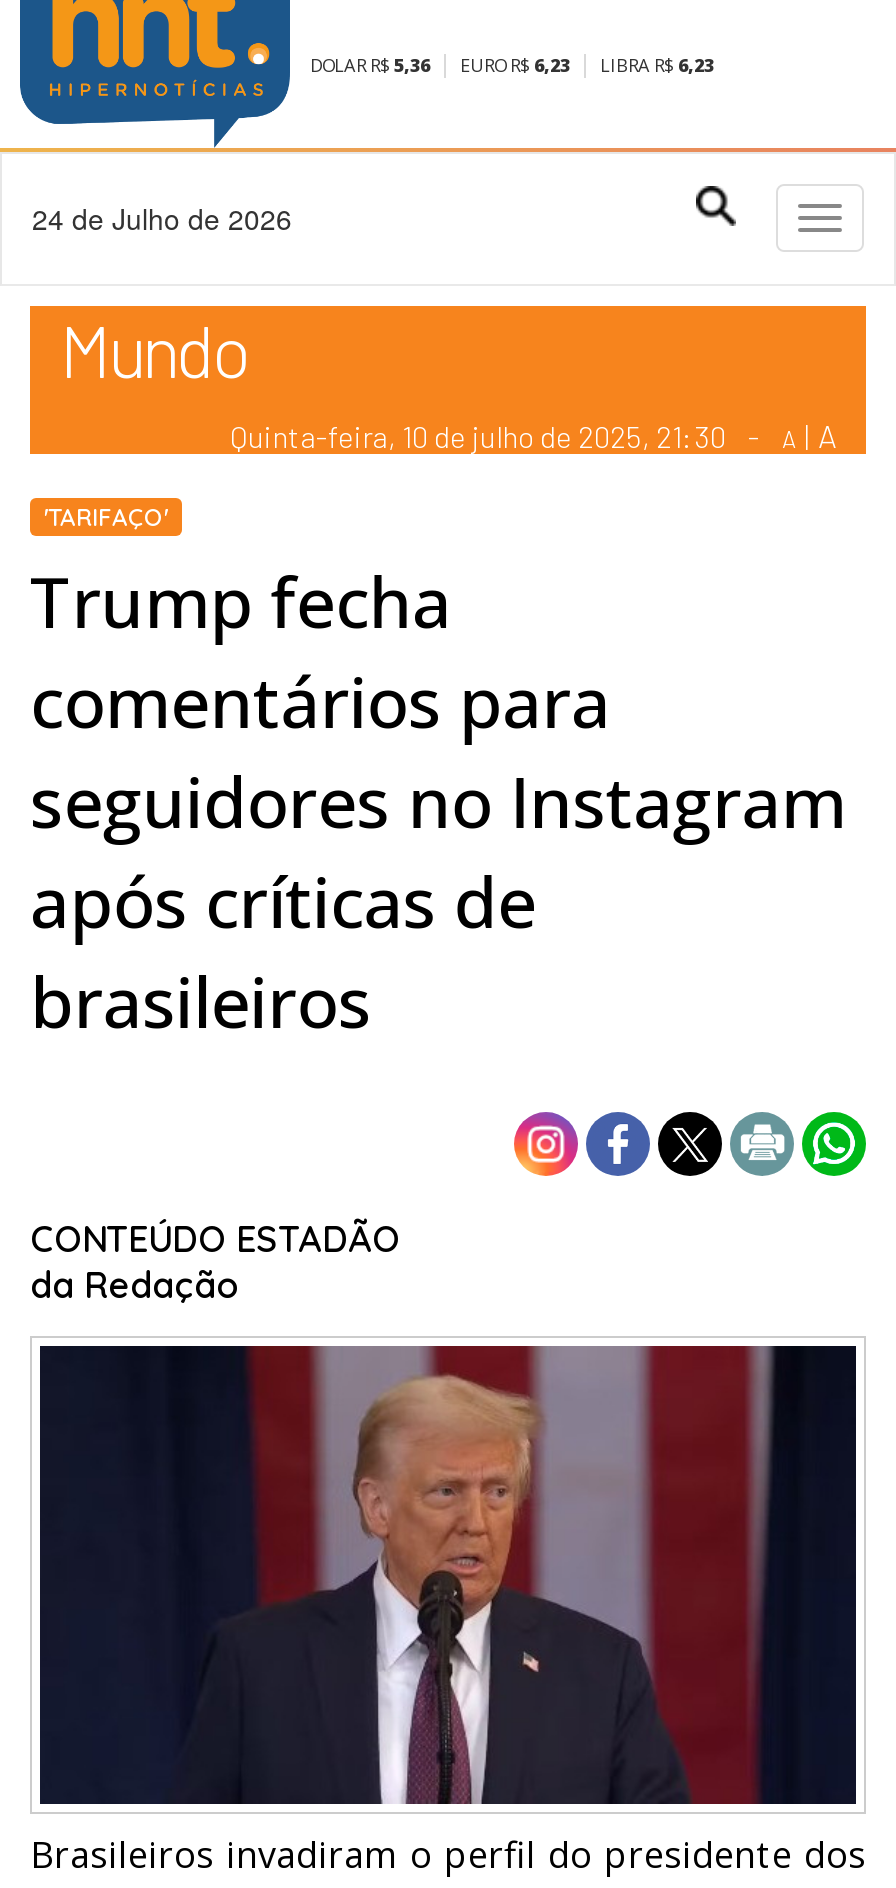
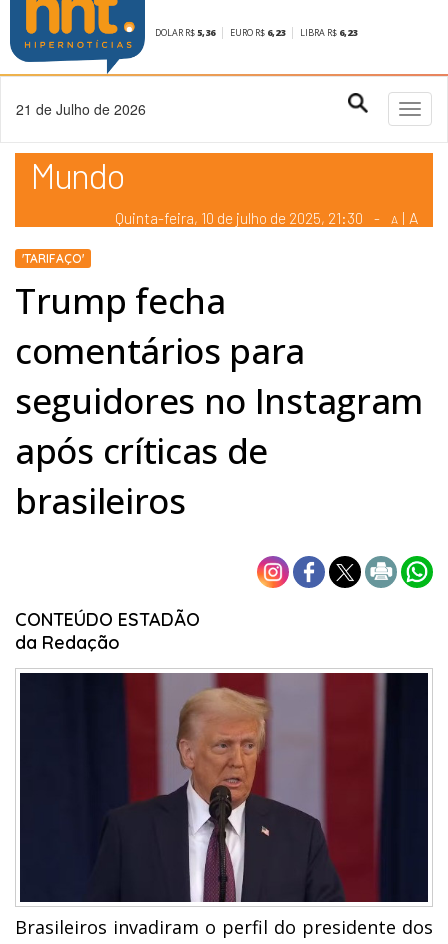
- 24 de Julho de 2026
+ 21 de Julho de 2026
